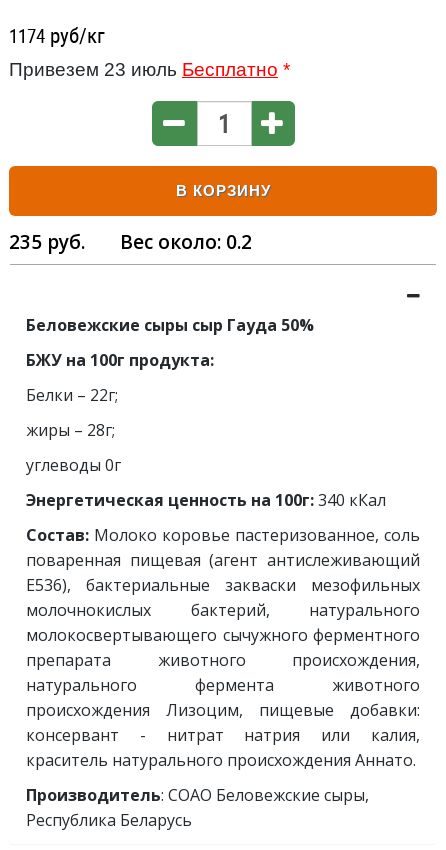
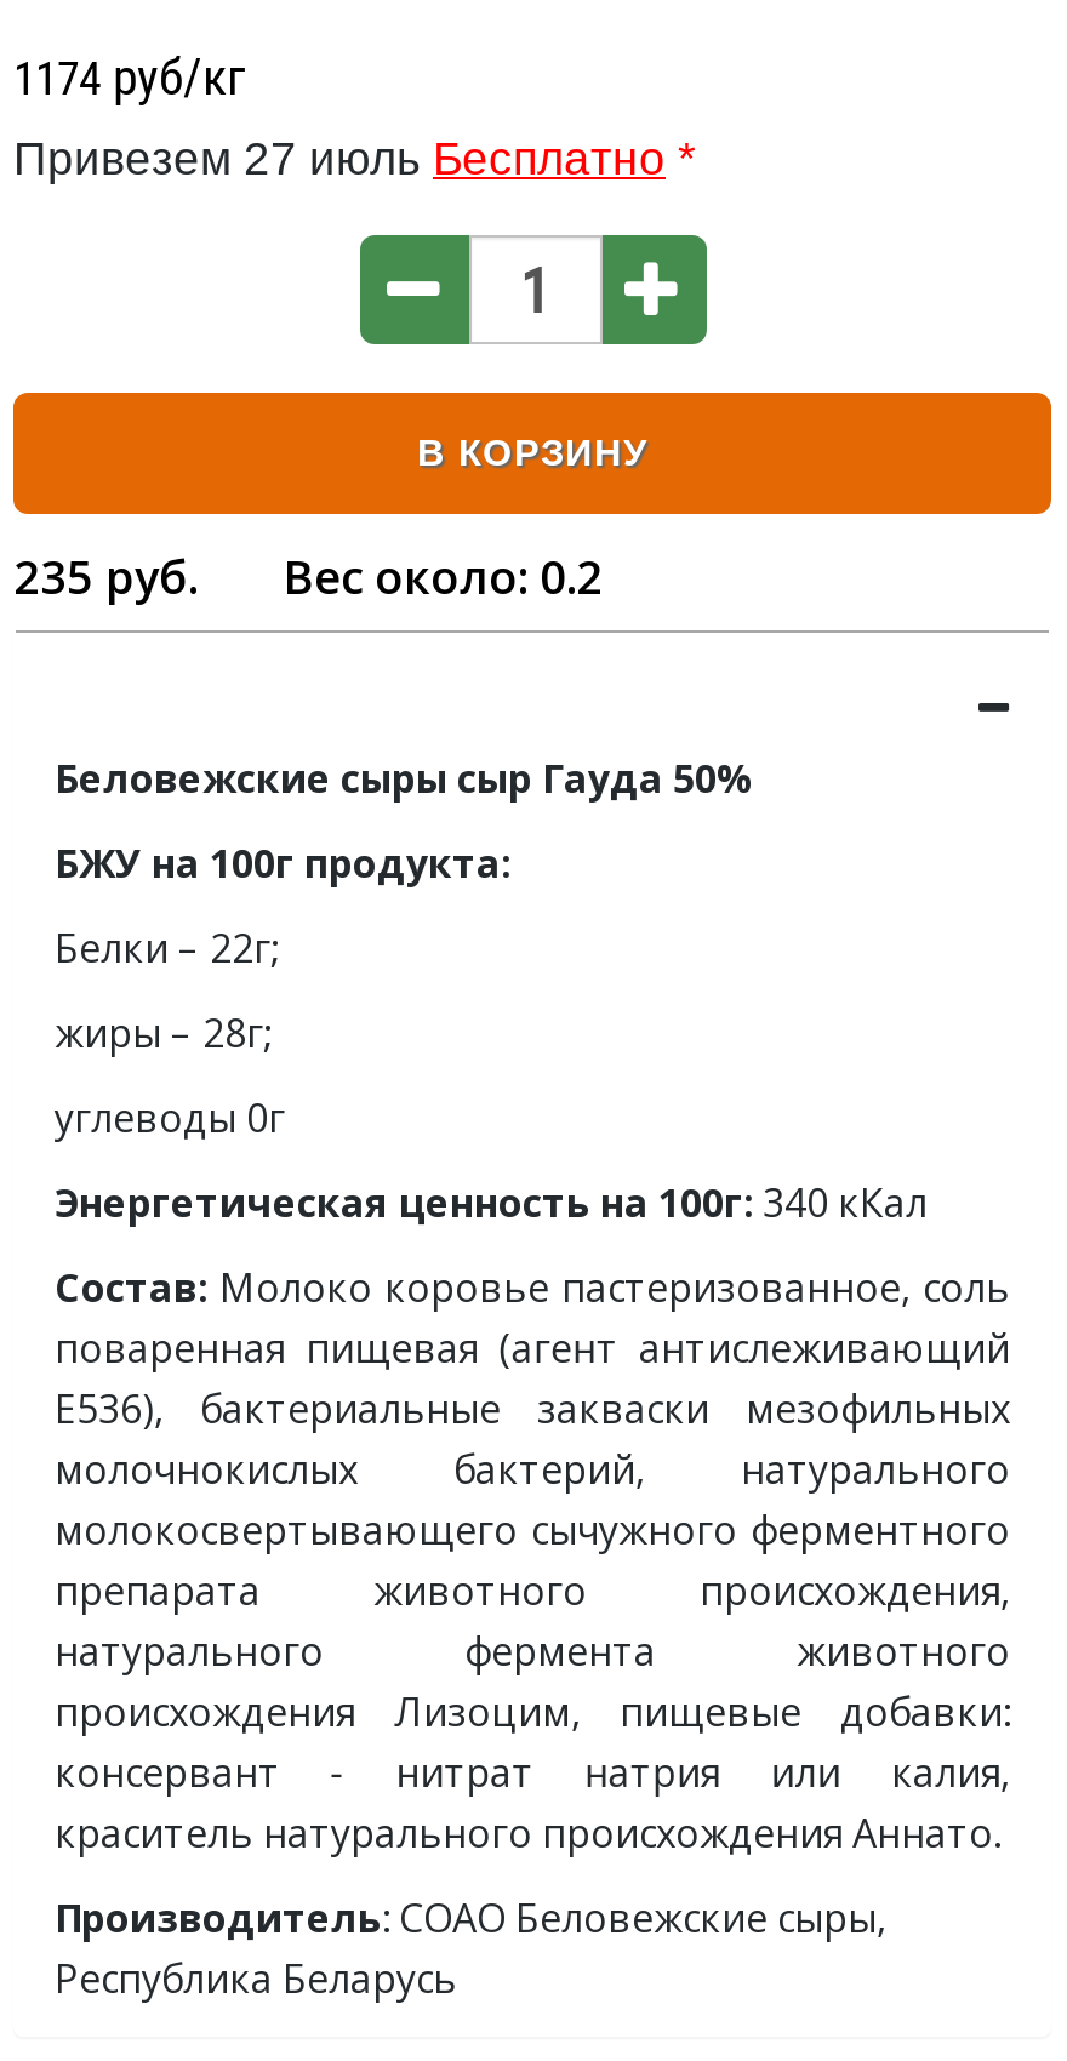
- Привезем 23 июль Бесплатно *
+ Привезем 27 июль Бесплатно *
